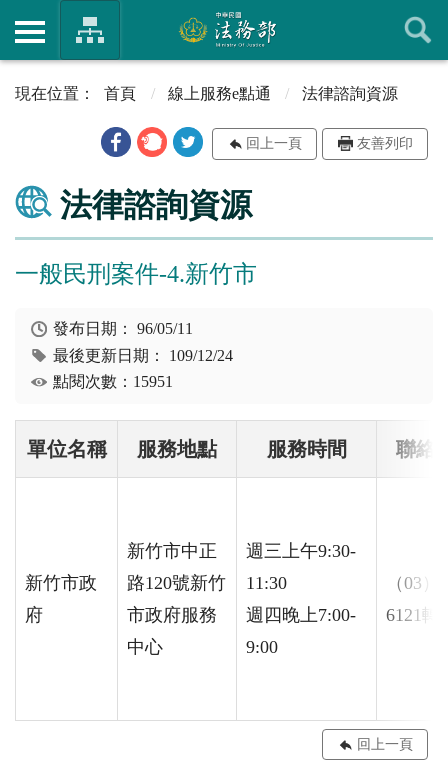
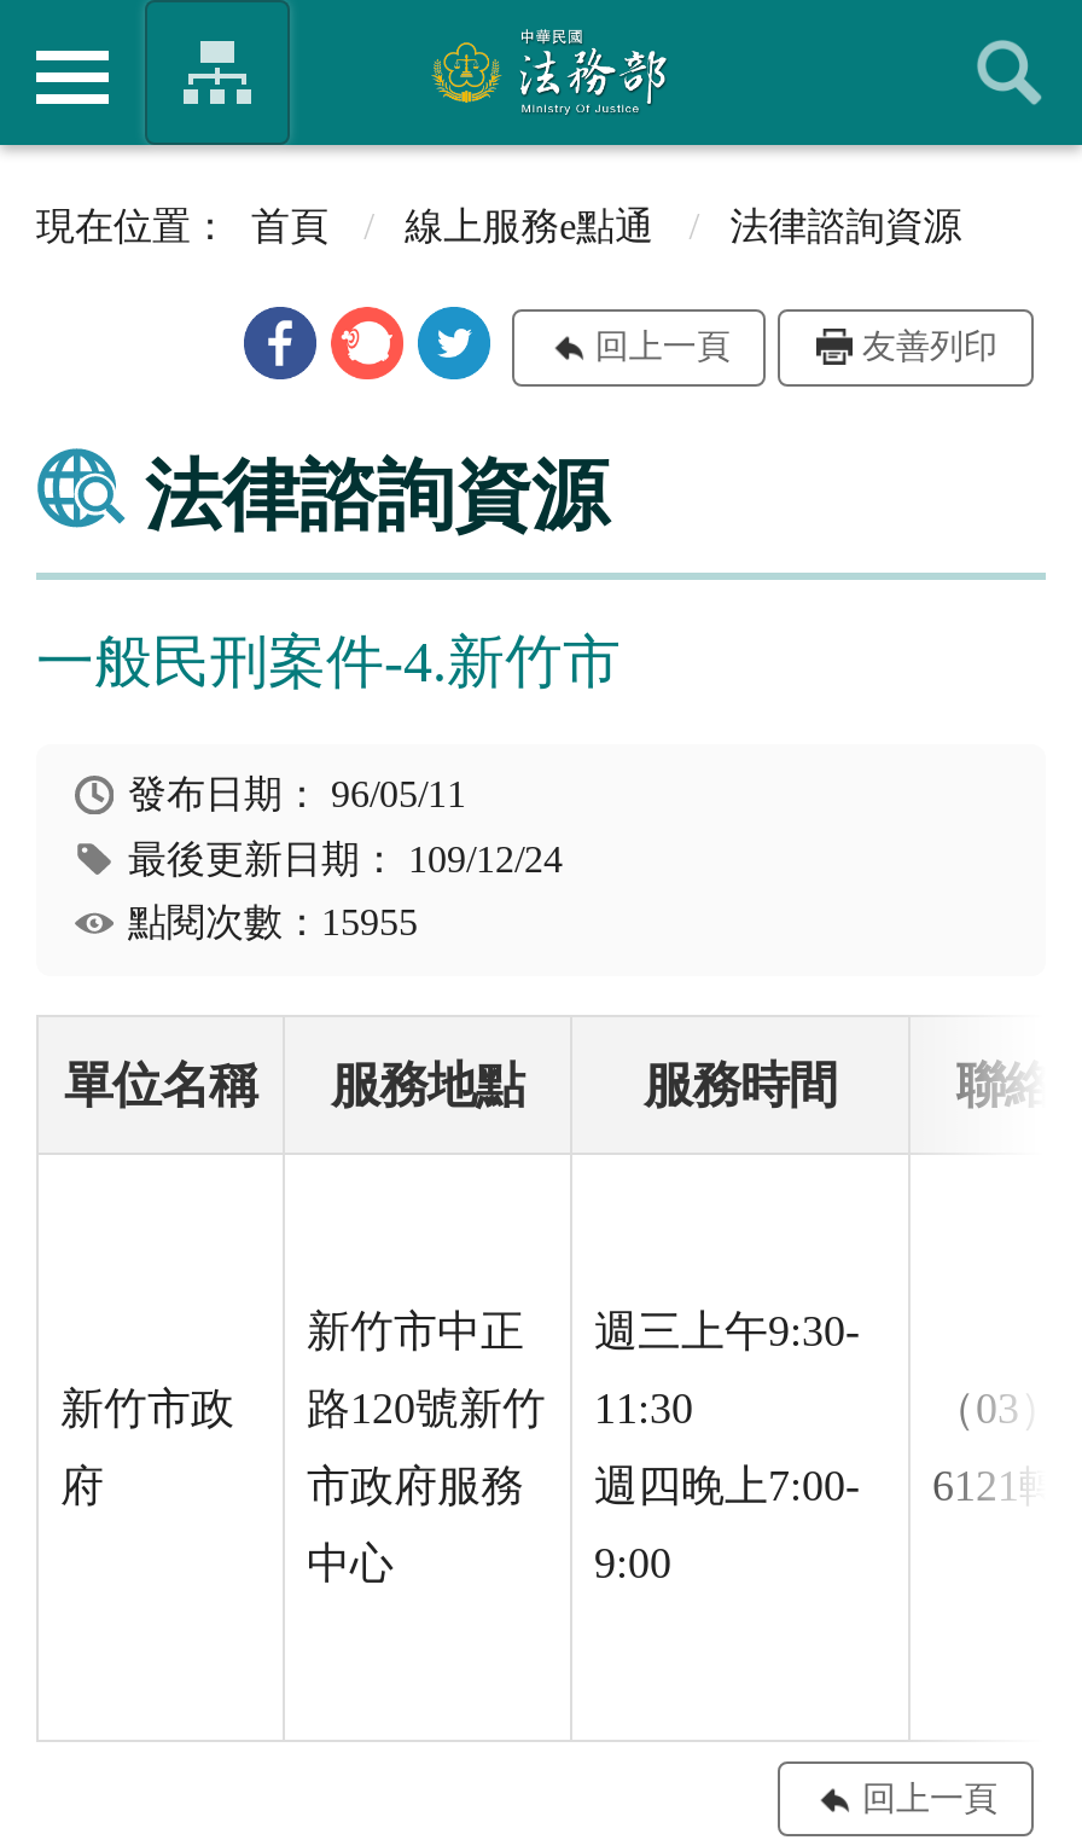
- 點閱次數：15951
+ 點閱次數：15955
